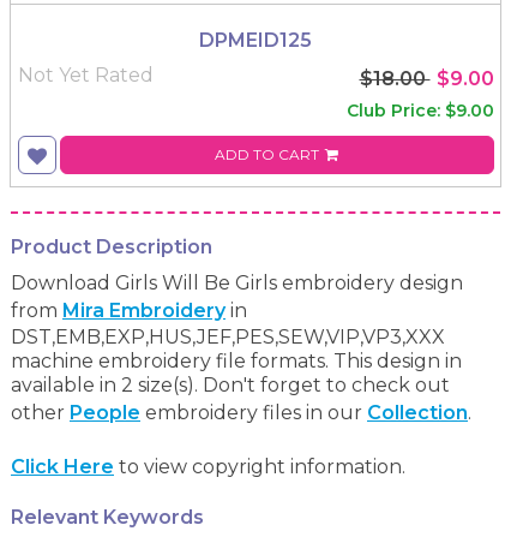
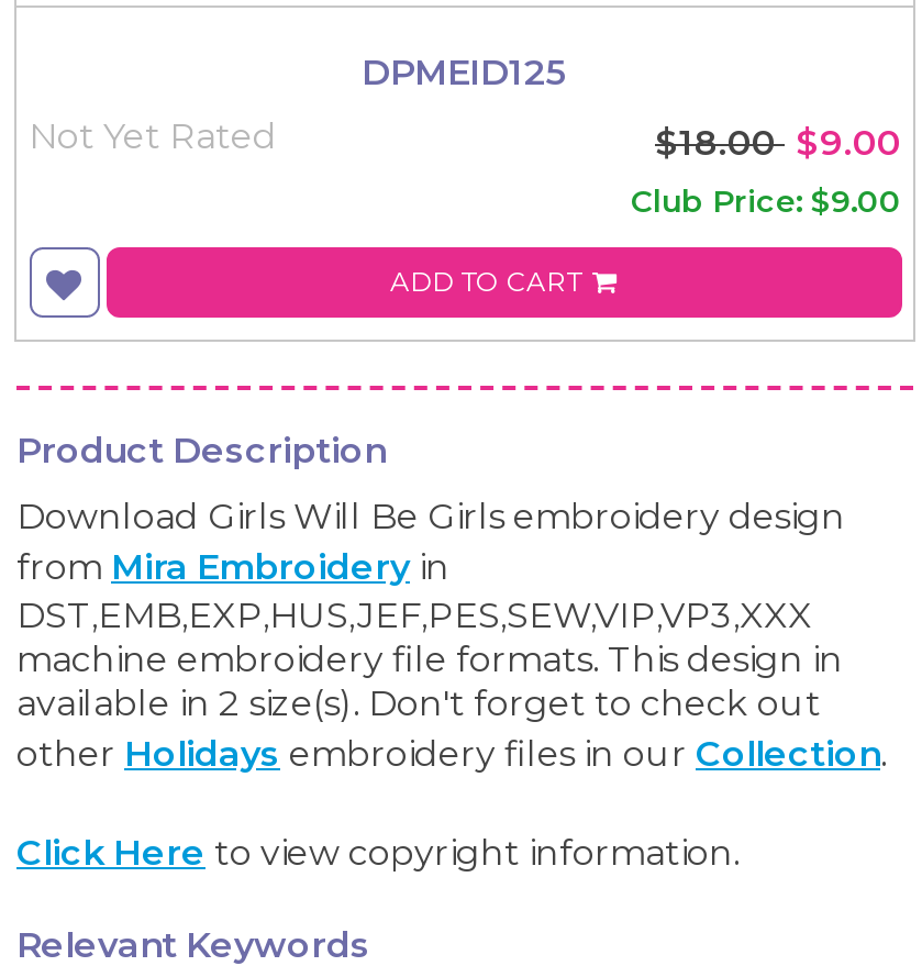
- other People embroidery files in our Collection.
+ other Holidays embroidery files in our Collection.
